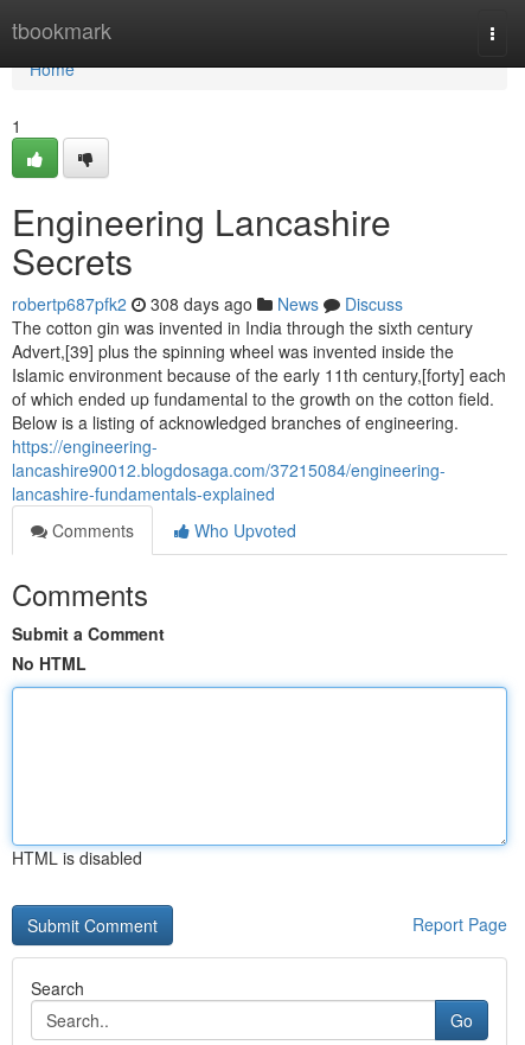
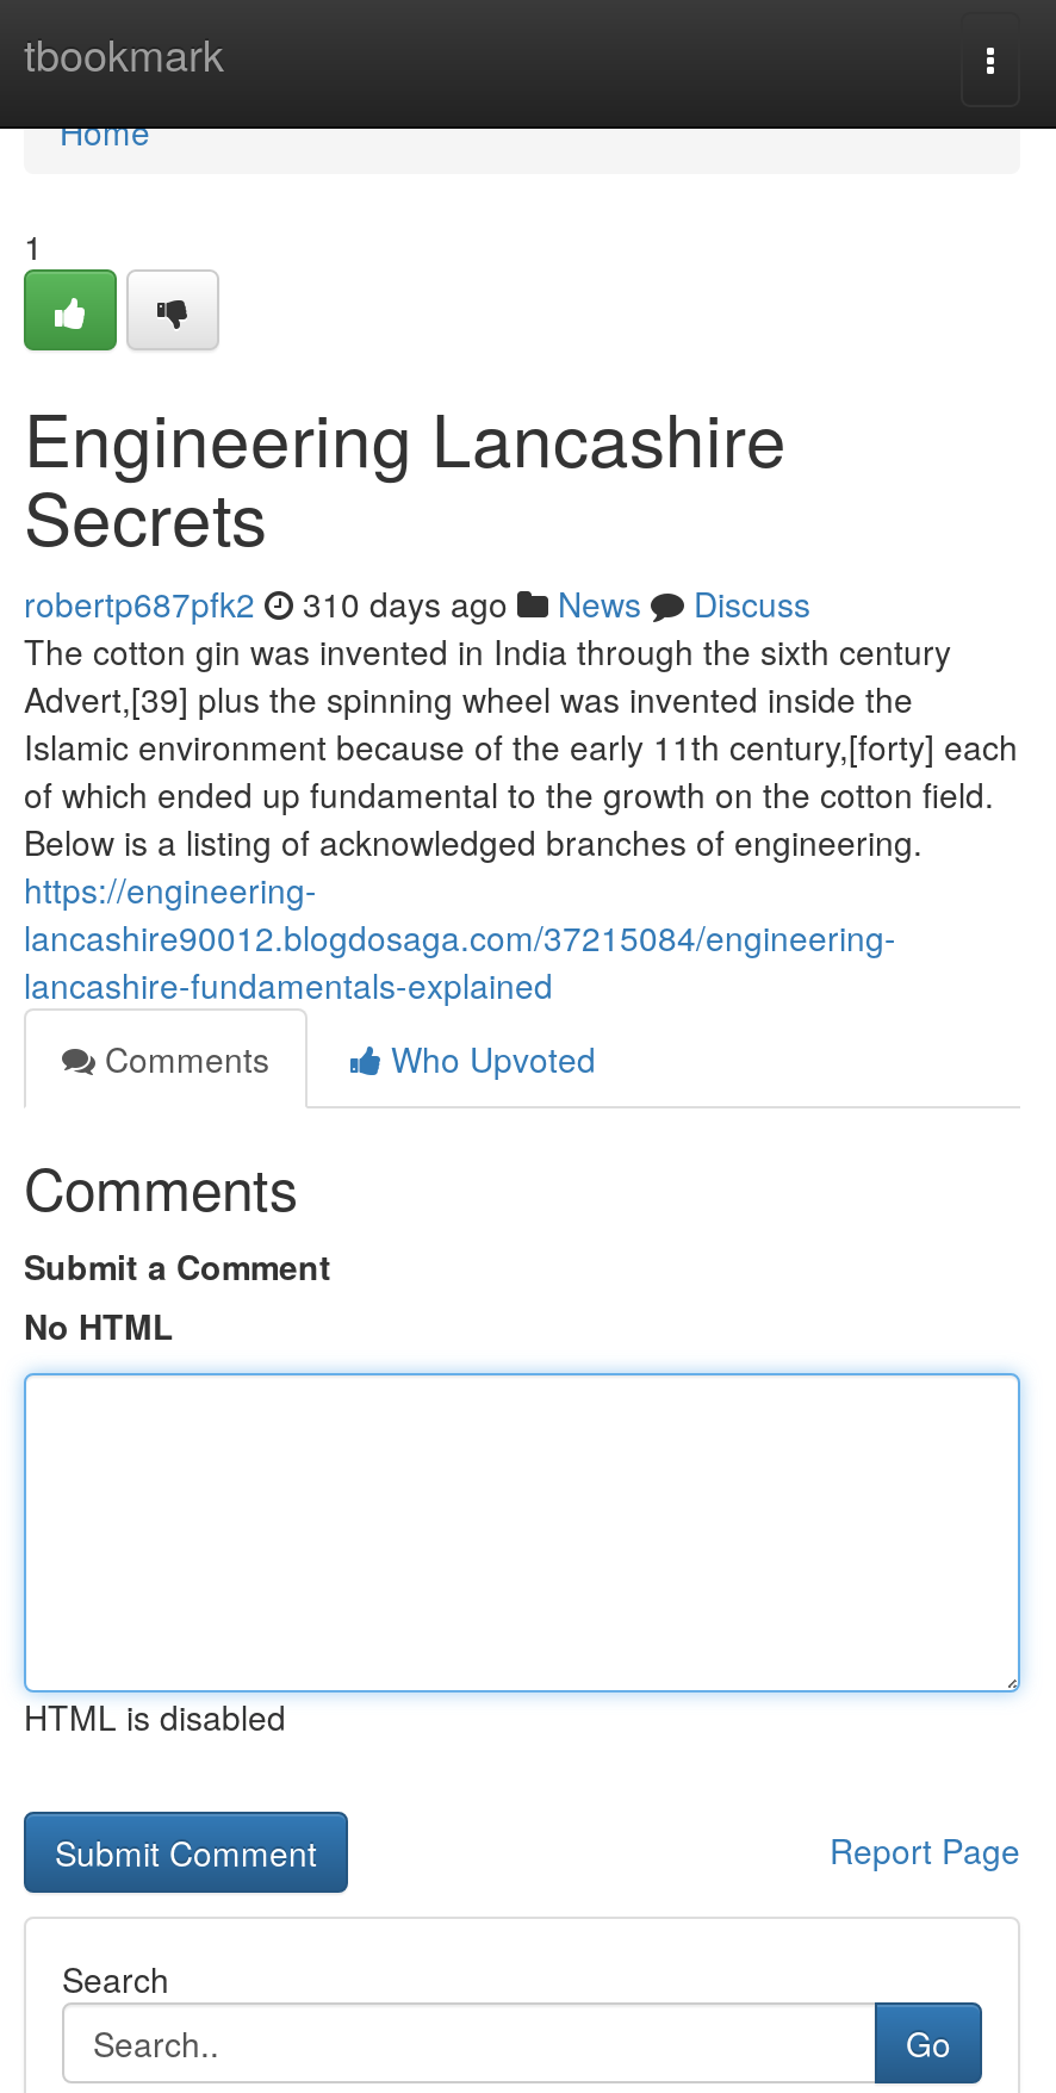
- robertp687pfk2 308 days ago News Discuss
+ robertp687pfk2 310 days ago News Discuss
